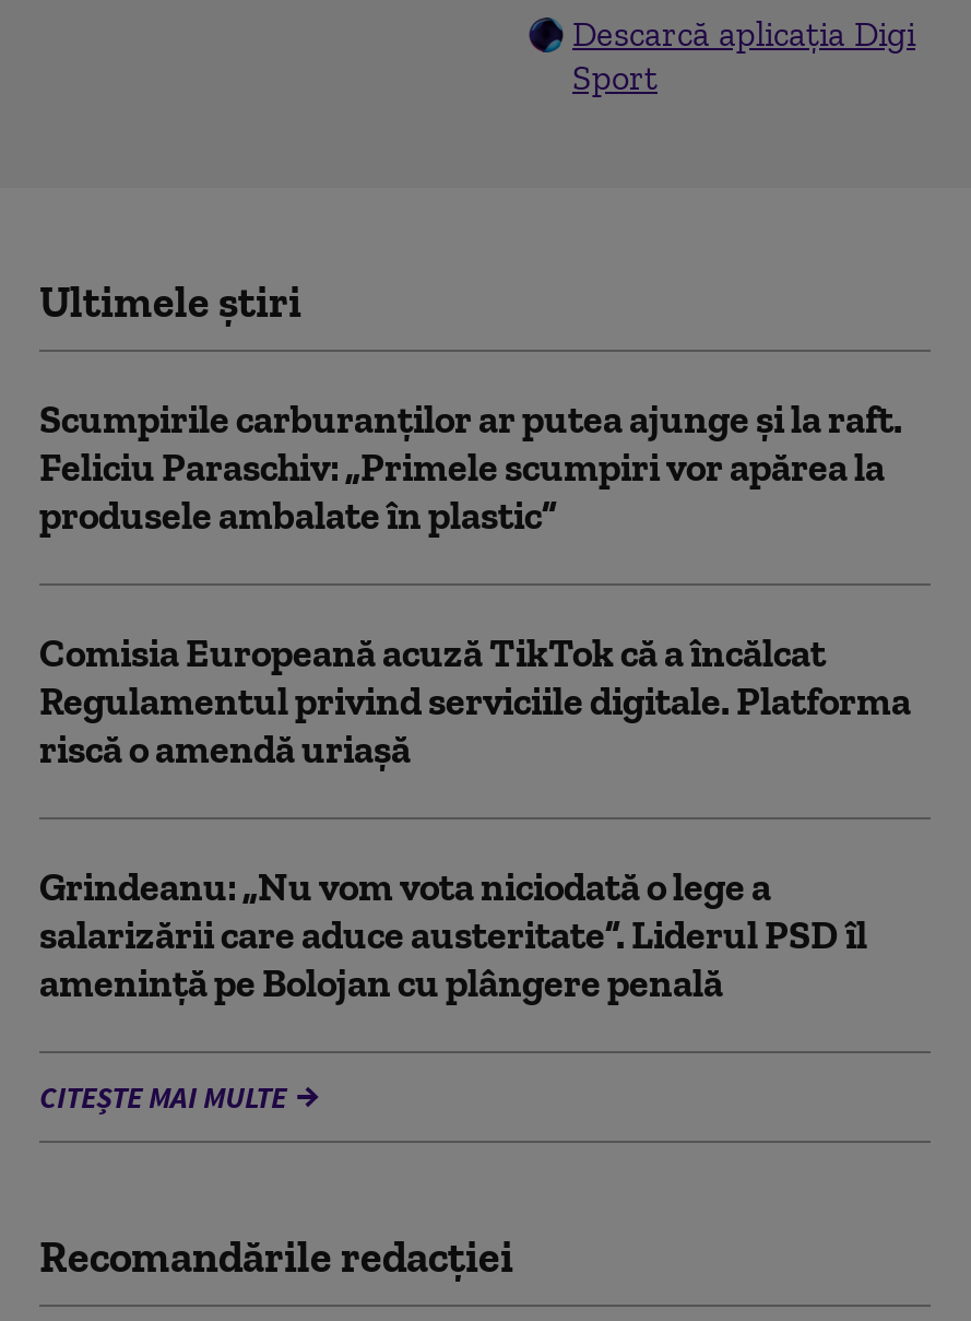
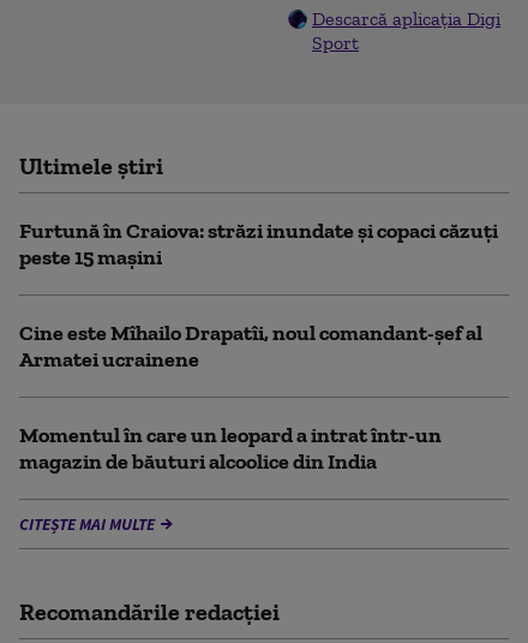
- Scumpirile carburanților ar putea ajunge și la raft.
- Feliciu Paraschiv: „Primele scumpiri vor apărea la
- produsele ambalate în plastic”
+ Furtună în Craiova: străzi inundate și copaci căzuți
+ peste 15 mașini

- Comisia Europeană acuză TikTok că a încălcat
- Regulamentul privind serviciile digitale. Platforma
- riscă o amendă uriașă
+ Cine este Mîhailo Drapatîi, noul comandant-şef al
+ Armatei ucrainene

- Grindeanu: „Nu vom vota niciodată o lege a
- salarizării care aduce austeritate”. Liderul PSD îl
- amenință pe Bolojan cu plângere penală
+ Momentul în care un leopard a intrat într-un
+ magazin de băuturi alcoolice din India
